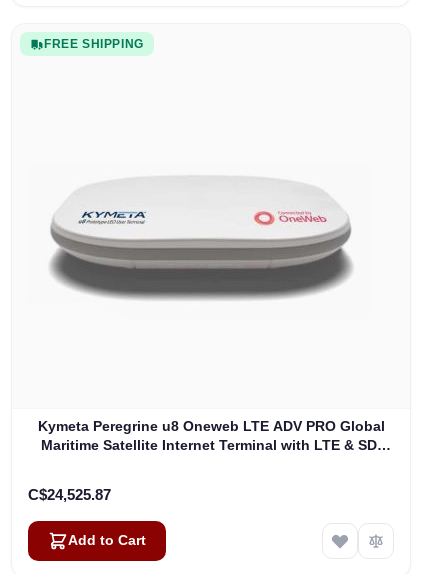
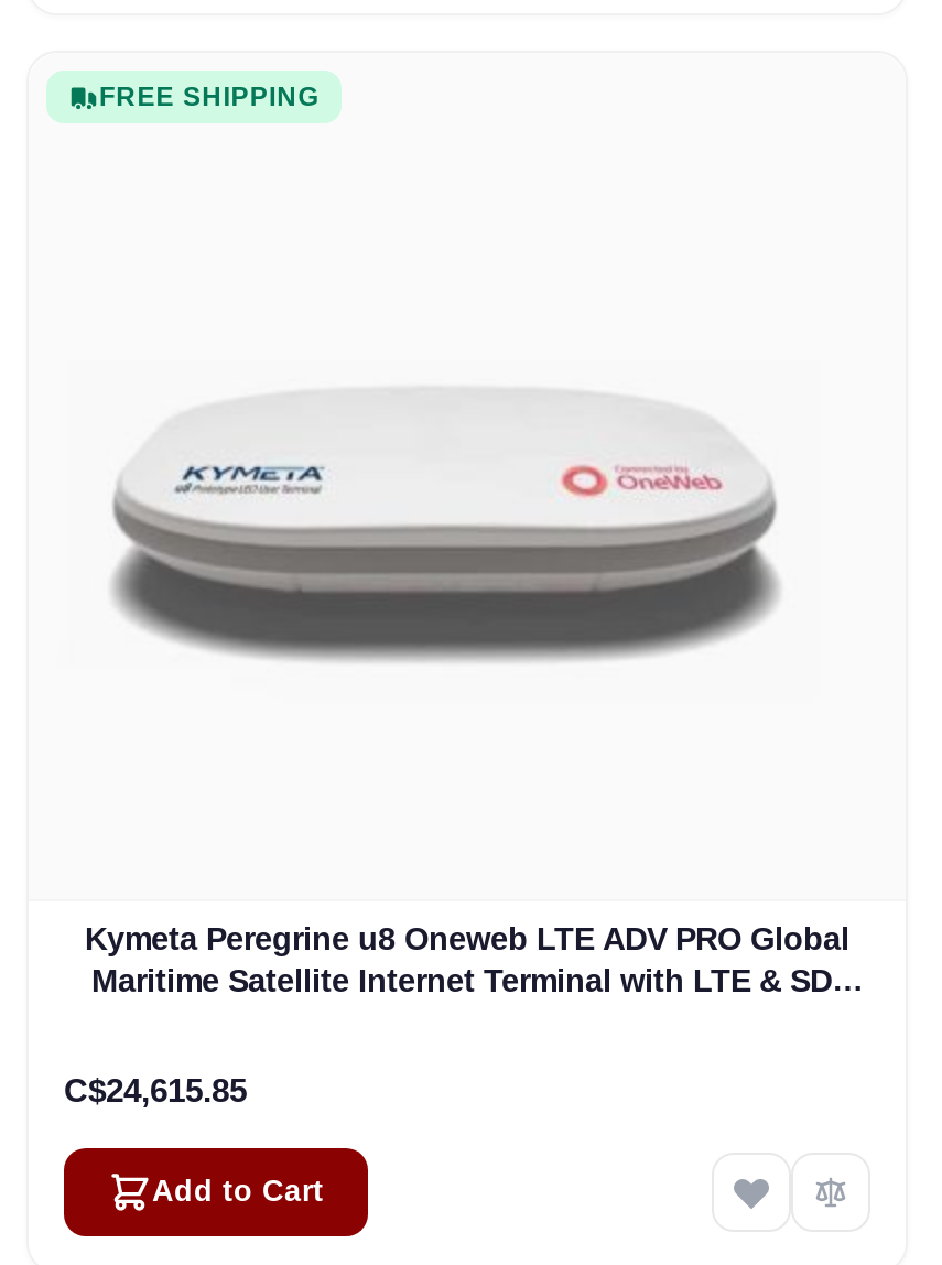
- C$24,525.87
+ C$24,615.85
